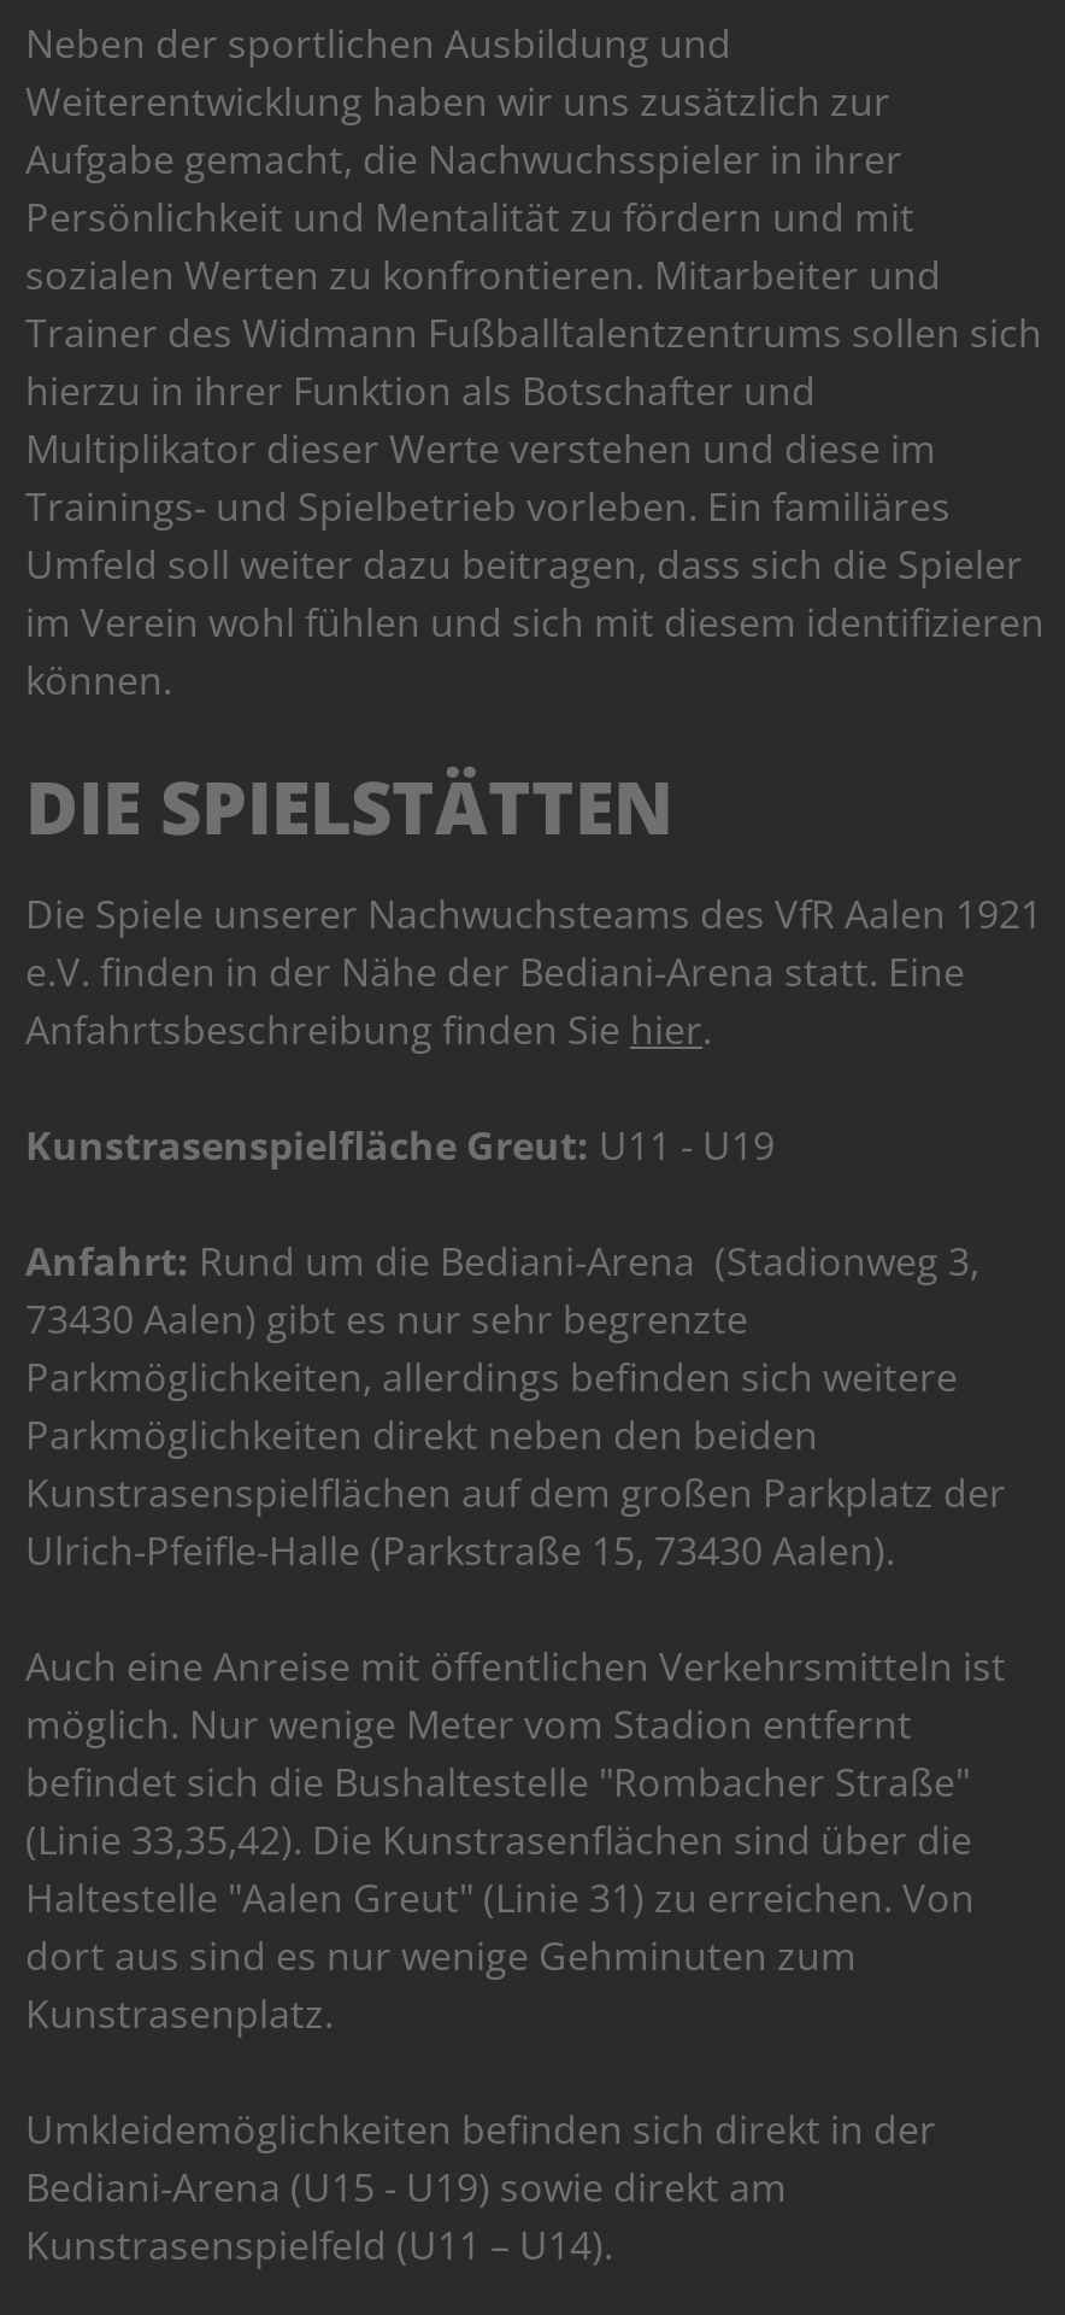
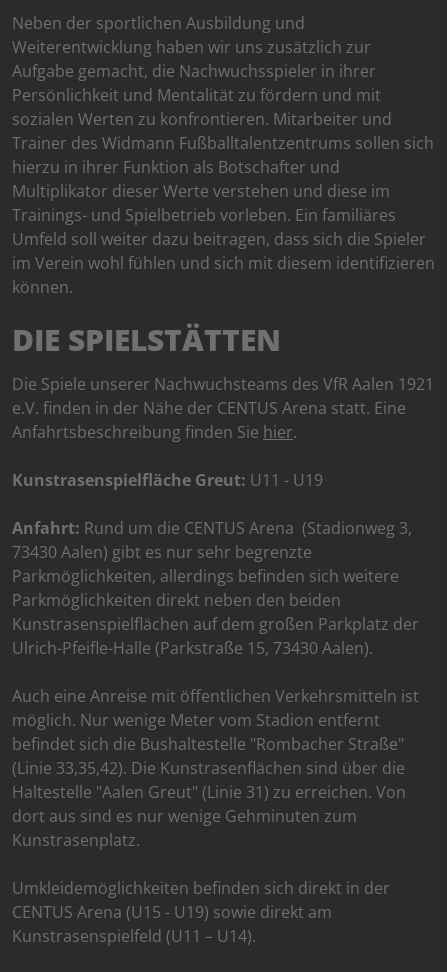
- e.V. finden in der Nähe der Bediani-Arena statt. Eine
+ e.V. finden in der Nähe der CENTUS Arena statt. Eine

- Anfahrt: Rund um die Bediani-Arena (Stadionweg 3,
+ Anfahrt: Rund um die CENTUS Arena (Stadionweg 3,

- Bediani-Arena (U15 - U19) sowie direkt am
+ CENTUS Arena (U15 - U19) sowie direkt am
